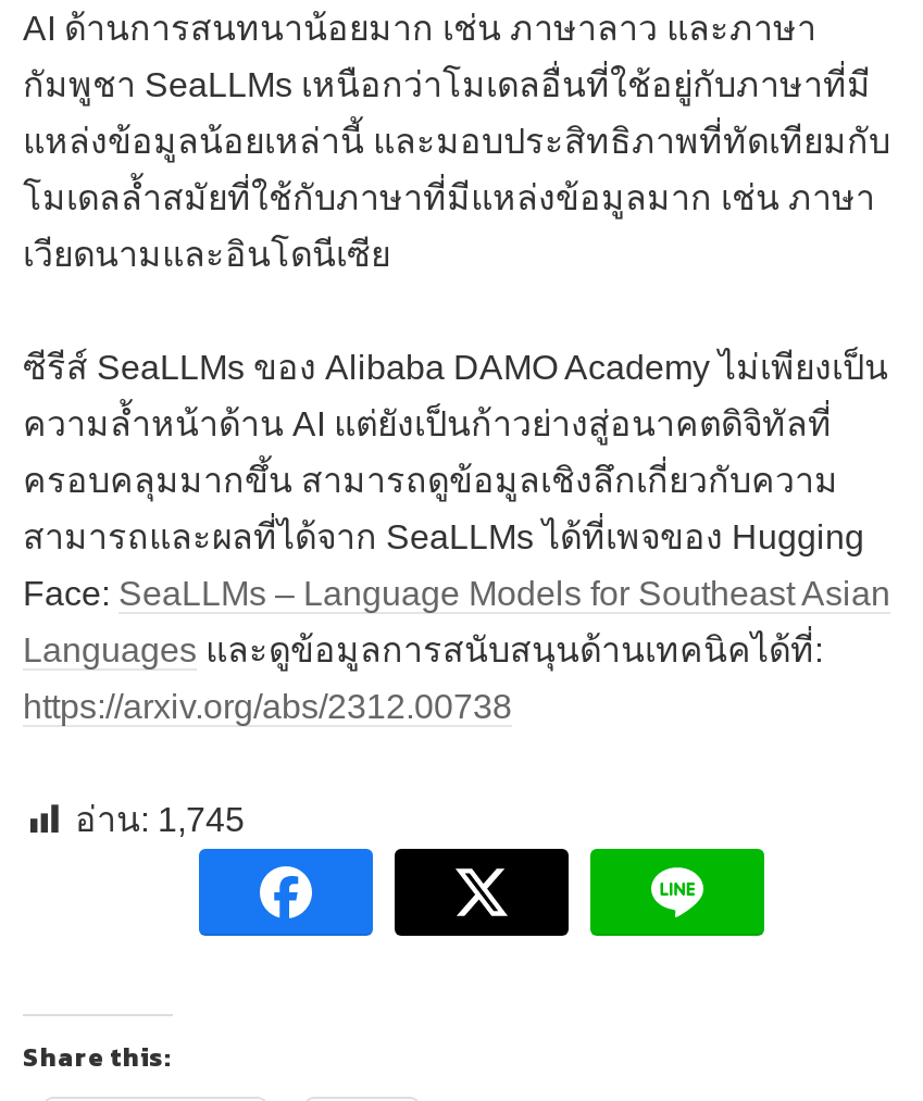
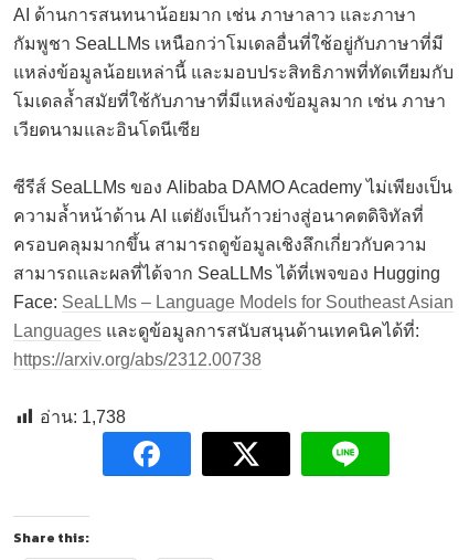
- อ่าน: 1,745
+ อ่าน: 1,738
